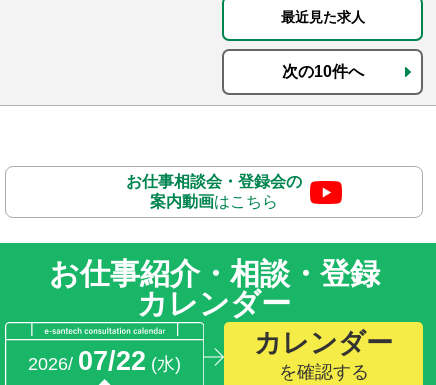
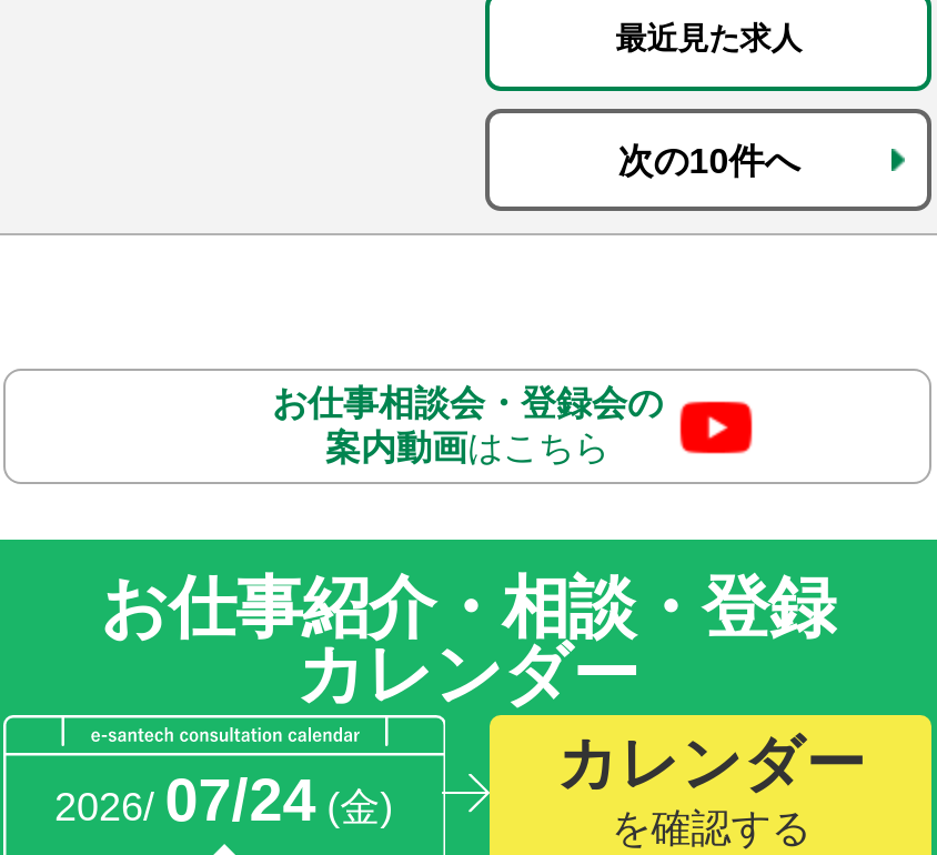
- 2026/ 07/22 (水)
+ 2026/ 07/24 (金)
